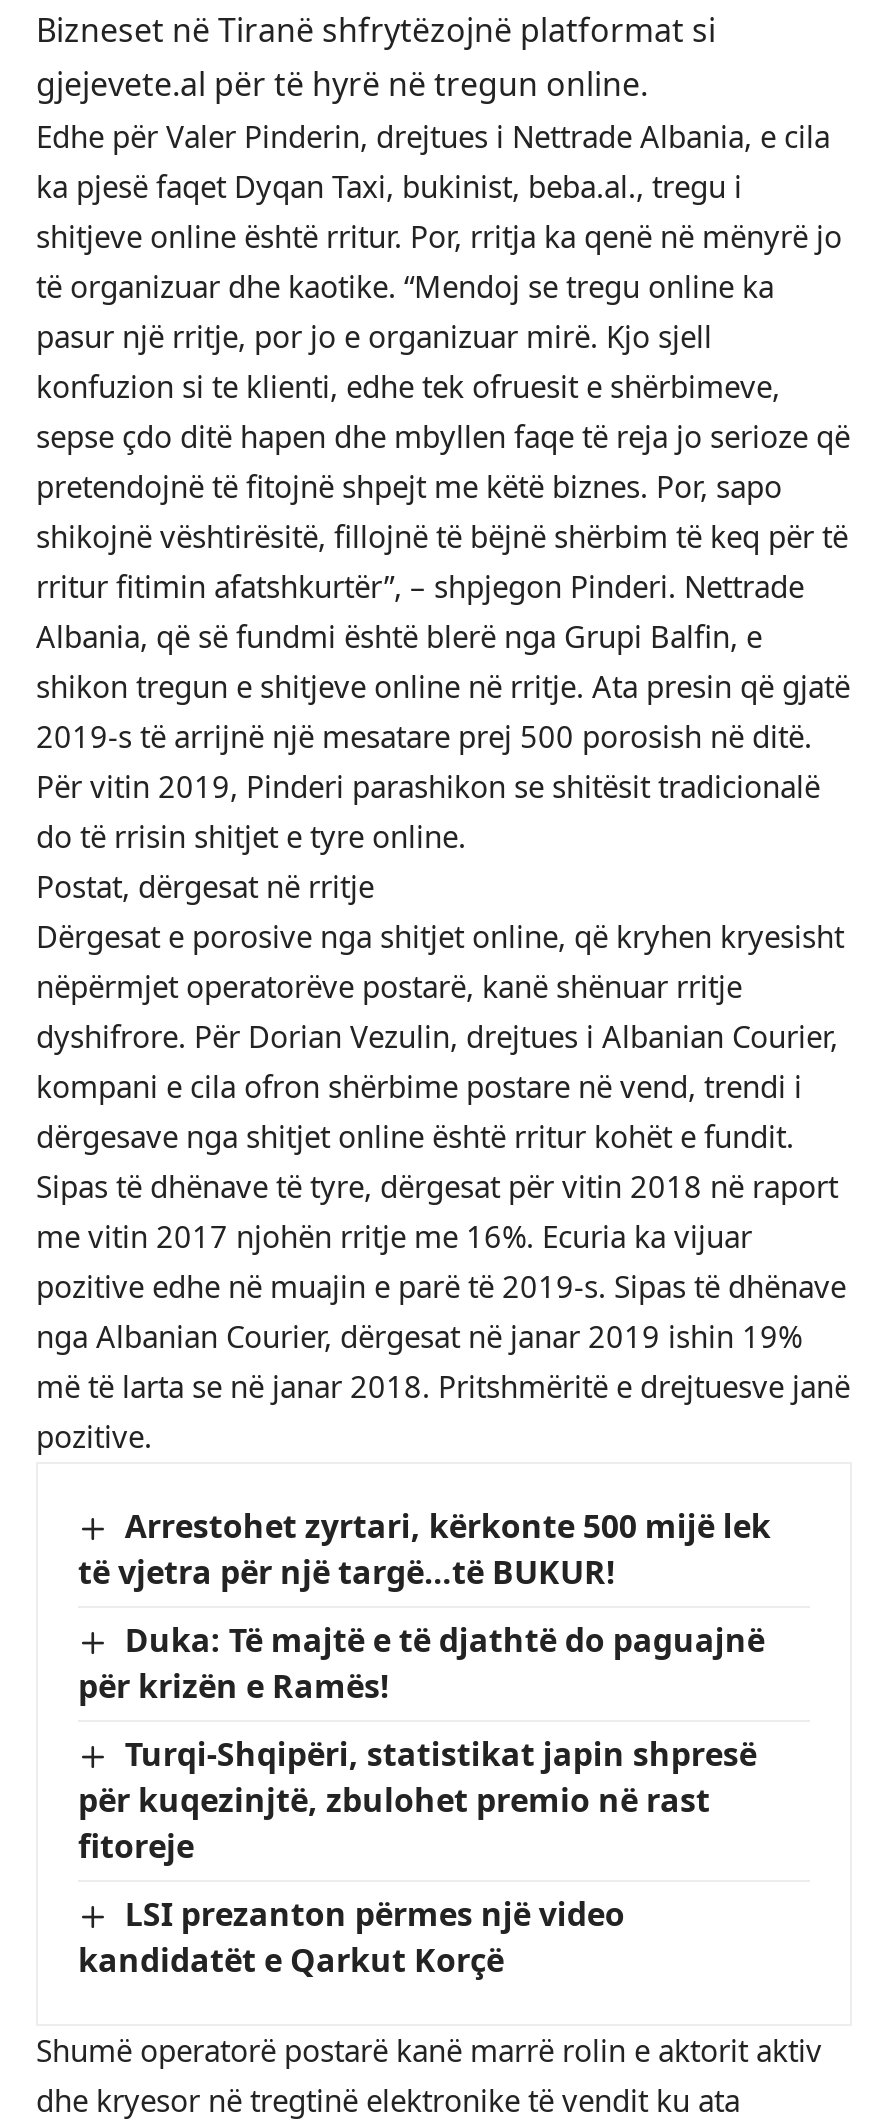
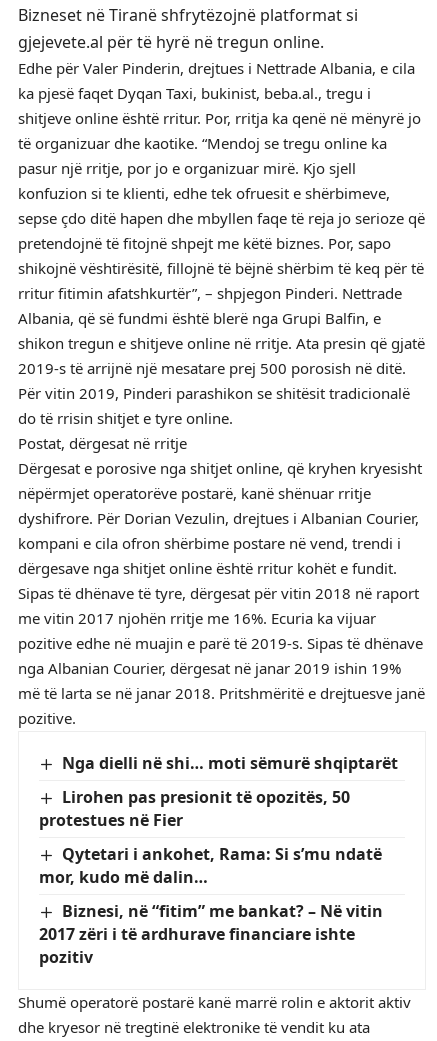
- Arrestohet zyrtari, kërkonte 500 mijë lek
- të vjetra për një targë…të BUKUR!
+ Nga dielli në shi… moti sëmurë shqiptarët

- Duka: Të majtë e të djathtë do paguajnë
- për krizën e Ramës!
+ Lirohen pas presionit të opozitës, 50
+ protestues në Fier

- Turqi-Shqipëri, statistikat japin shpresë
- për kuqezinjtë, zbulohet premio në rast
- fitoreje
+ Qytetari i ankohet, Rama: Si s’mu ndatë
+ mor, kudo më dalin…

- LSI prezanton përmes një video
- kandidatët e Qarkut Korçë
+ Biznesi, në “fitim” me bankat? – Në vitin
+ 2017 zëri i të ardhurave financiare ishte
+ pozitiv
